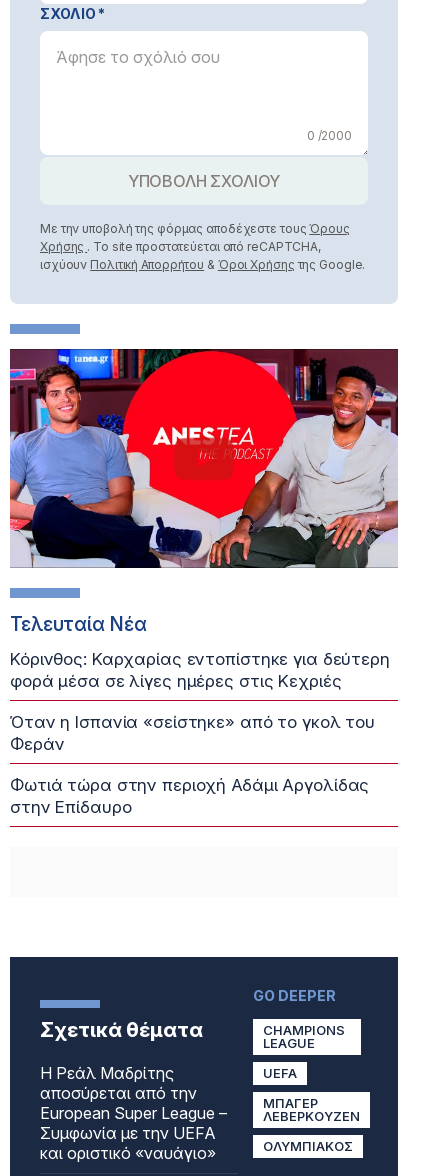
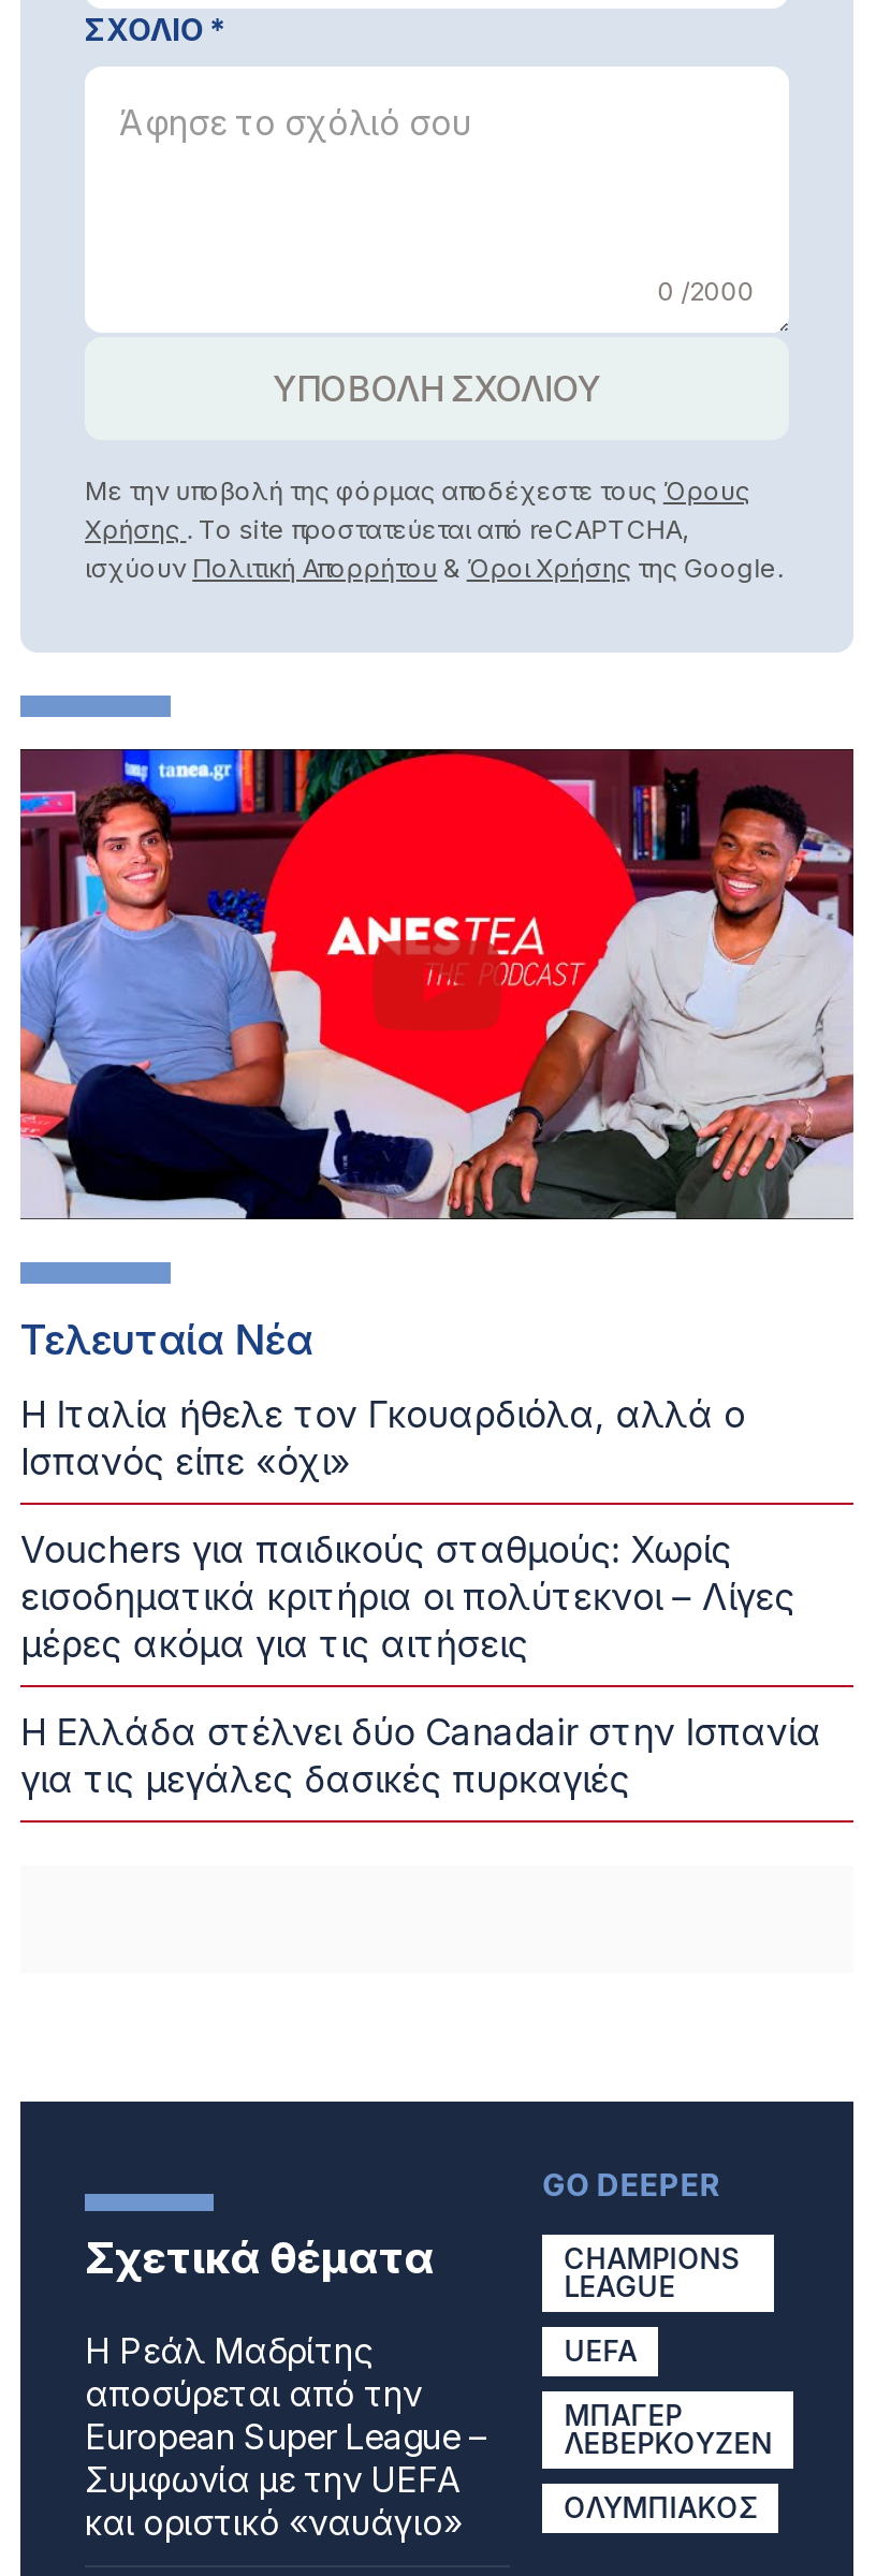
- Κόρινθος: Καρχαρίας εντοπίστηκε για δεύτερη
- φορά μέσα σε λίγες ημέρες στις Κεχριές
+ Η Ιταλία ήθελε τον Γκουαρδιόλα, αλλά ο
+ Ισπανός είπε «όχι»

- Όταν η Ισπανία «σείστηκε» από το γκολ του
- Φεράν
+ Vouchers για παιδικούς σταθμούς: Χωρίς
+ εισοδηματικά κριτήρια οι πολύτεκνοι – Λίγες
+ μέρες ακόμα για τις αιτήσεις

- Φωτιά τώρα στην περιοχή Αδάμι Αργολίδας
- στην Επίδαυρο
+ Η Ελλάδα στέλνει δύο Canadair στην Ισπανία
+ για τις μεγάλες δασικές πυρκαγιές
